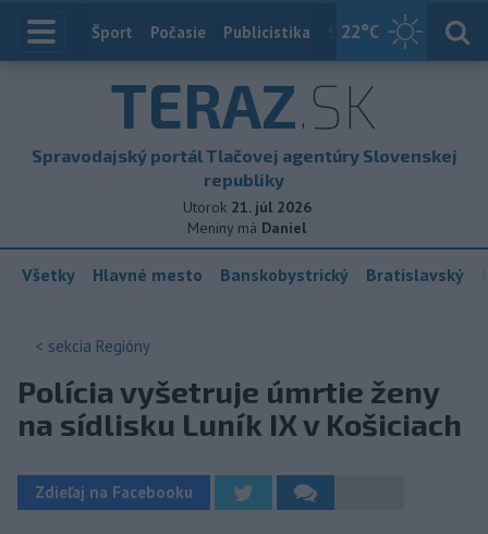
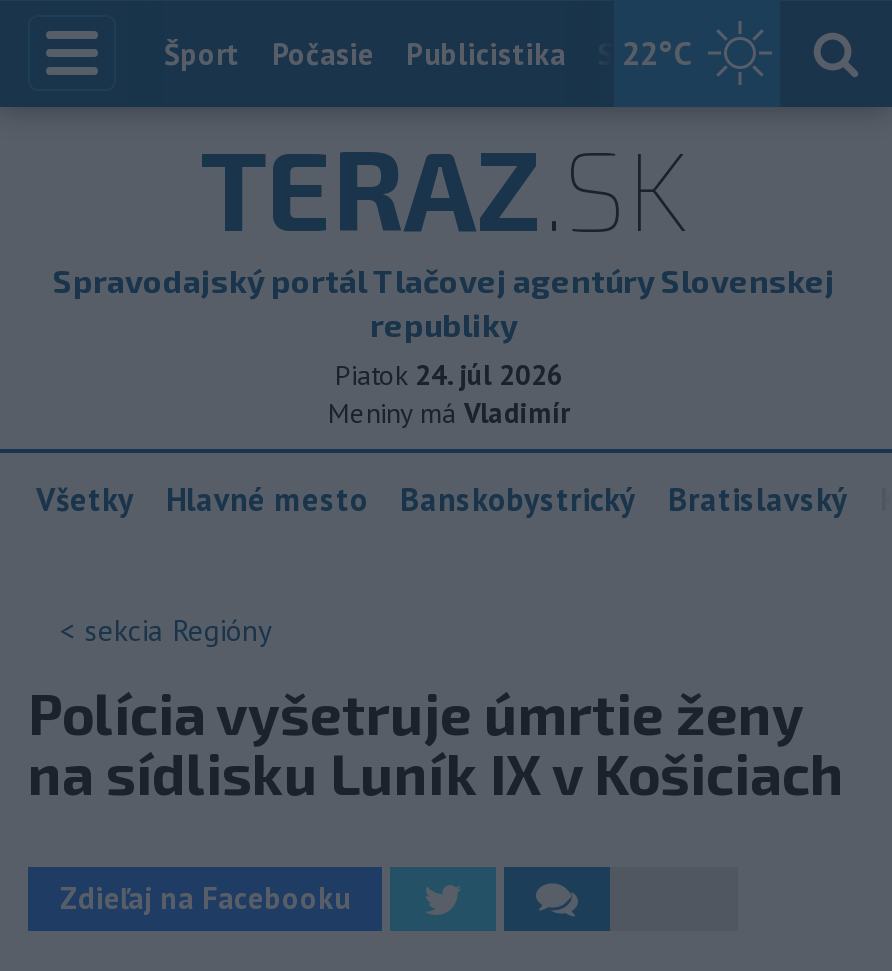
- Utorok 21. júl 2026
+ Piatok 24. júl 2026

- Meniny má Daniel
+ Meniny má Vladimír
